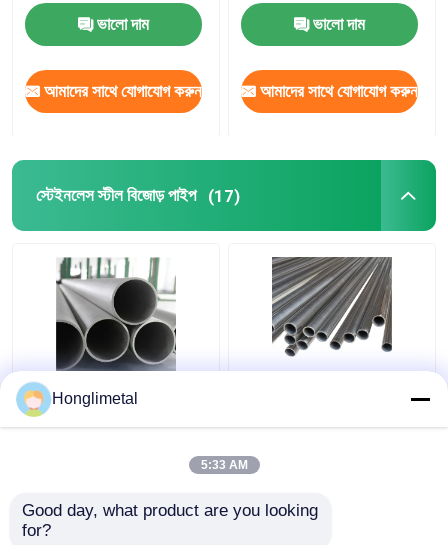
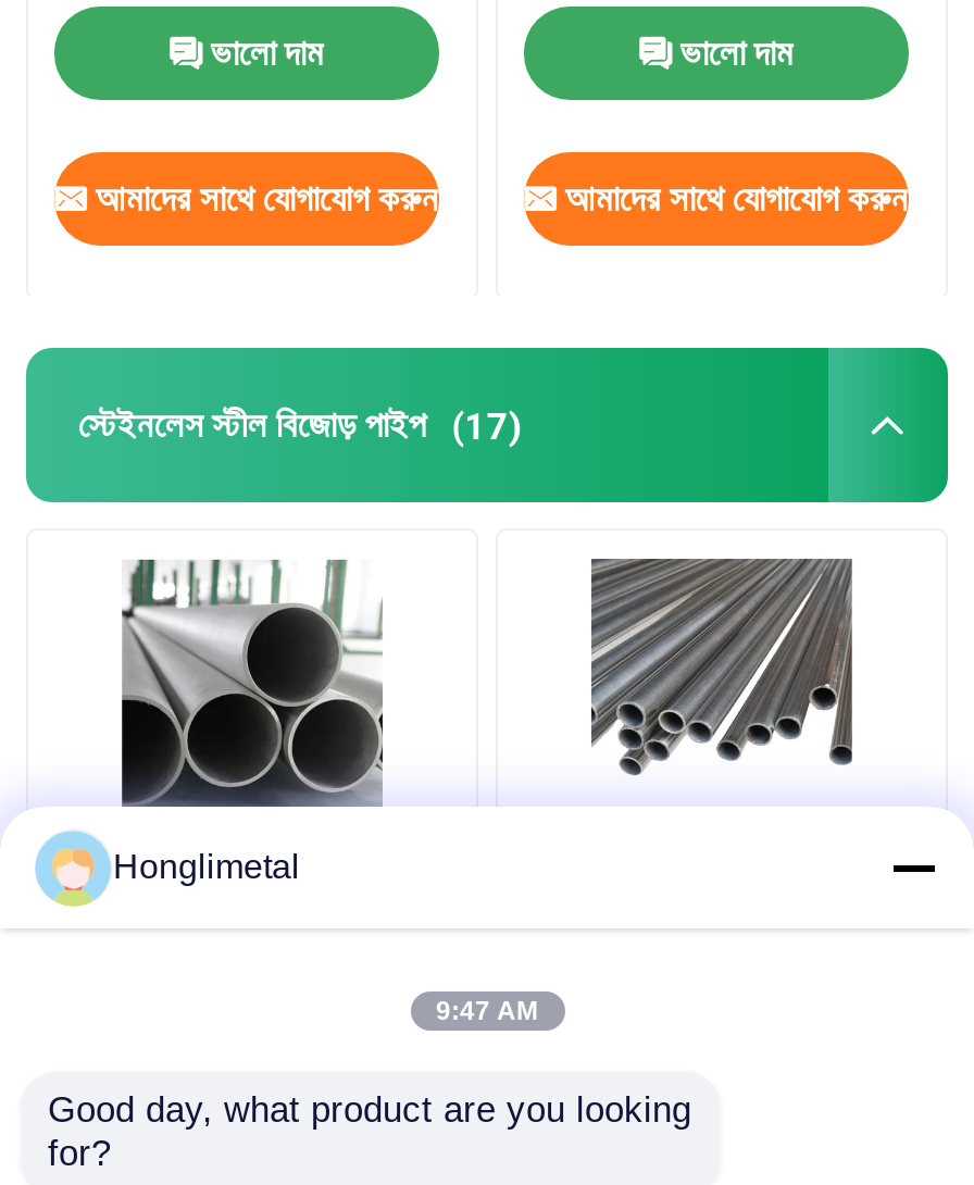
- 5:33 AM
+ 9:47 AM
